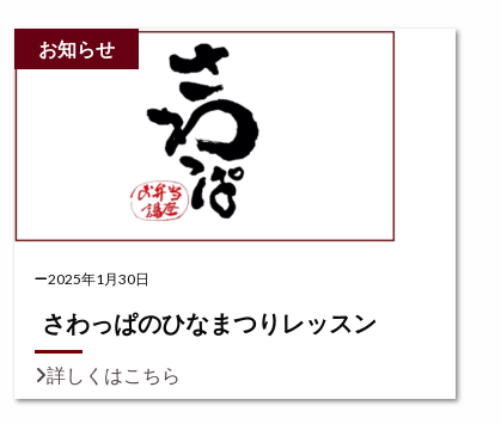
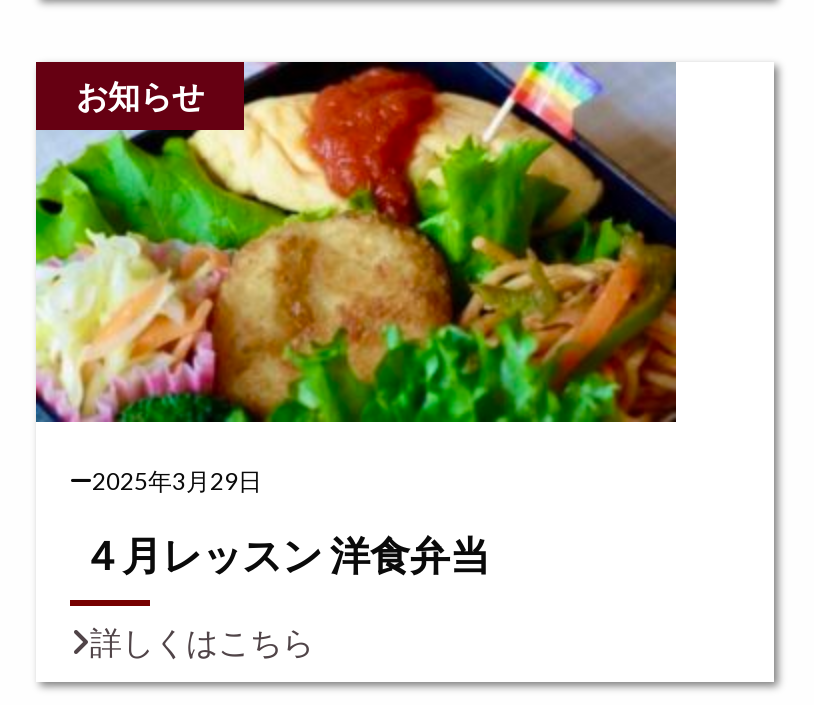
- [image]
- 2025年1月30日
+ [image]
+ 2025年3月29日

- さわっぱのひなまつりレッスン
+ ４月レッスン 洋食弁当
